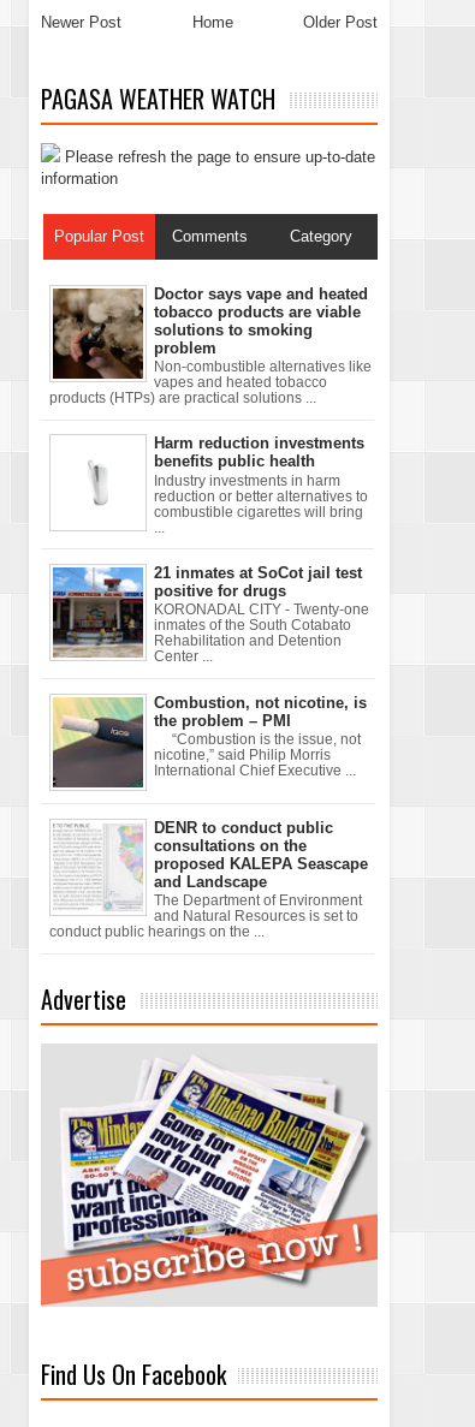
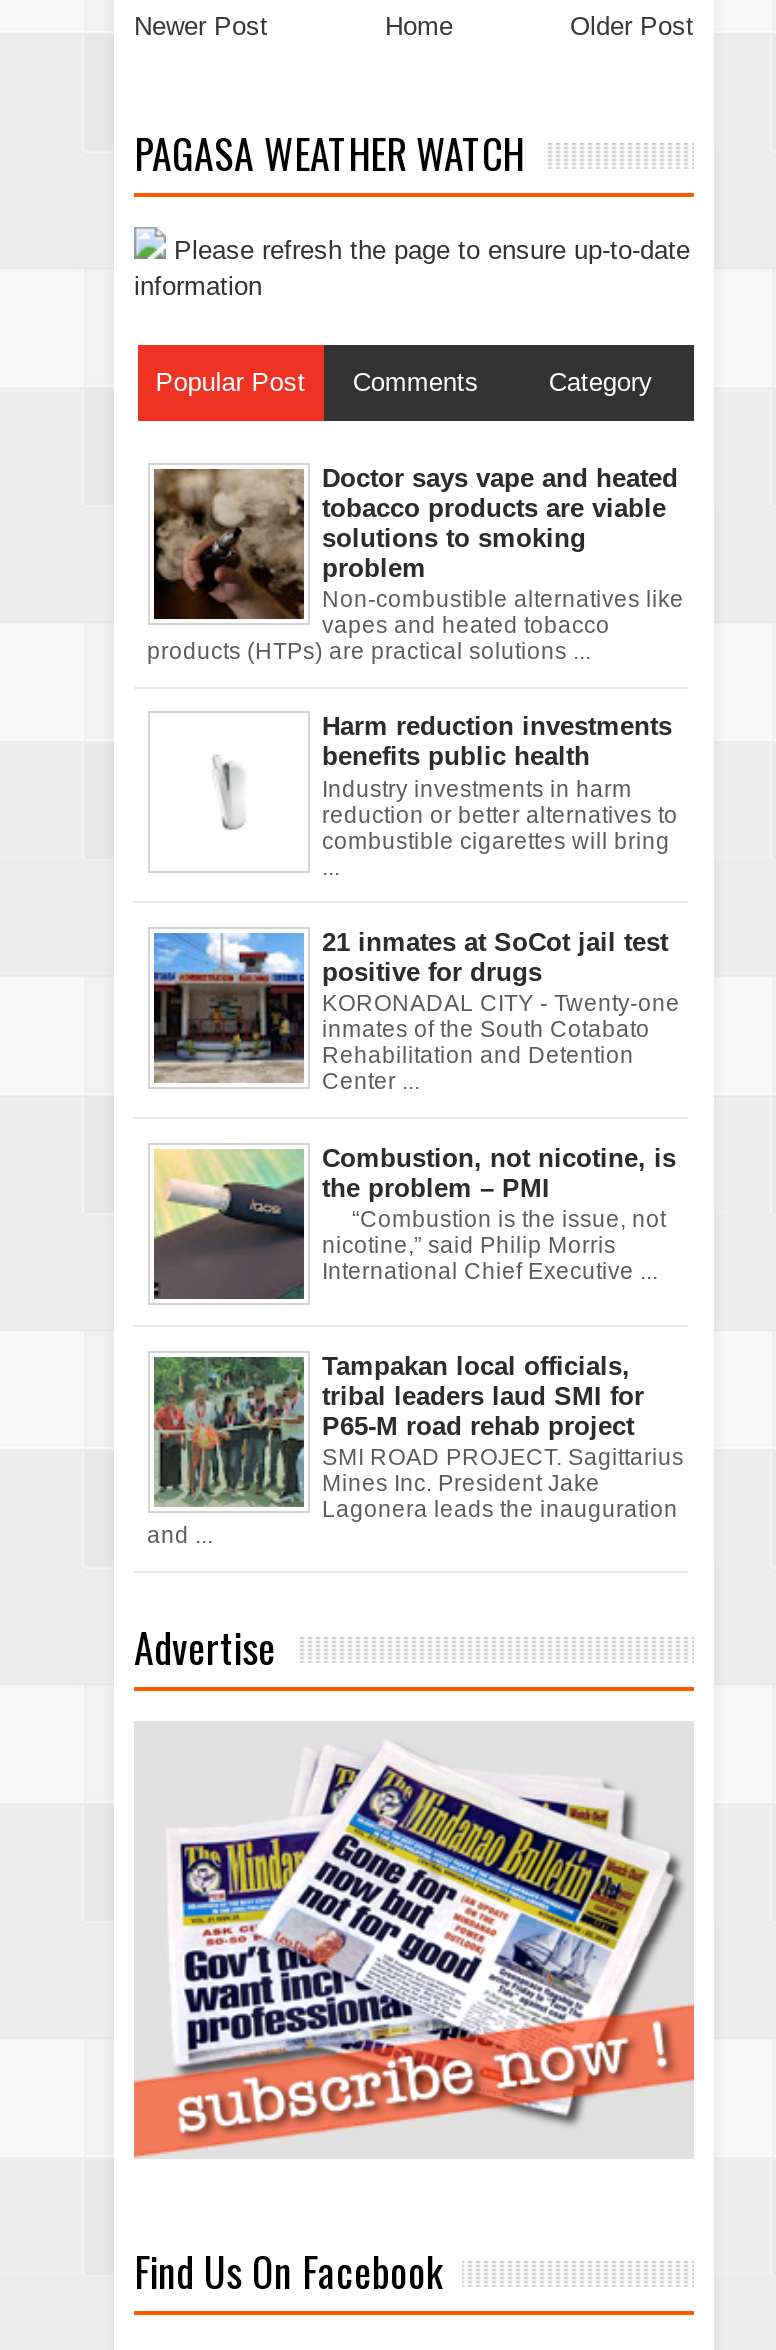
- [image]
- DENR to conduct public
- consultations on the
- proposed KALEPA Seascape
- and Landscape
- The Department of Environment
- and Natural Resources is set to
- conduct public hearings on the ...
+ [image]
+ Tampakan local officials,
+ tribal leaders laud SMI for
+ P65-M road rehab project
+ SMI ROAD PROJECT. Sagittarius
+ Mines Inc. President Jake
+ Lagonera leads the inauguration
+ and ...
